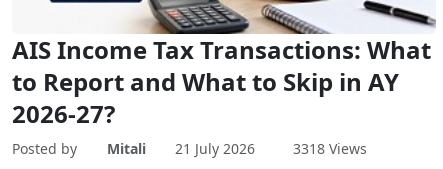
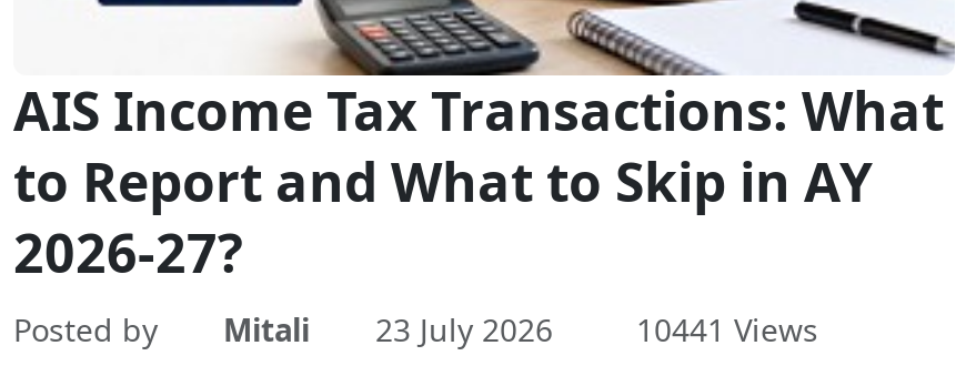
- 21 July 2026
+ 23 July 2026

- 3318 Views
+ 10441 Views
